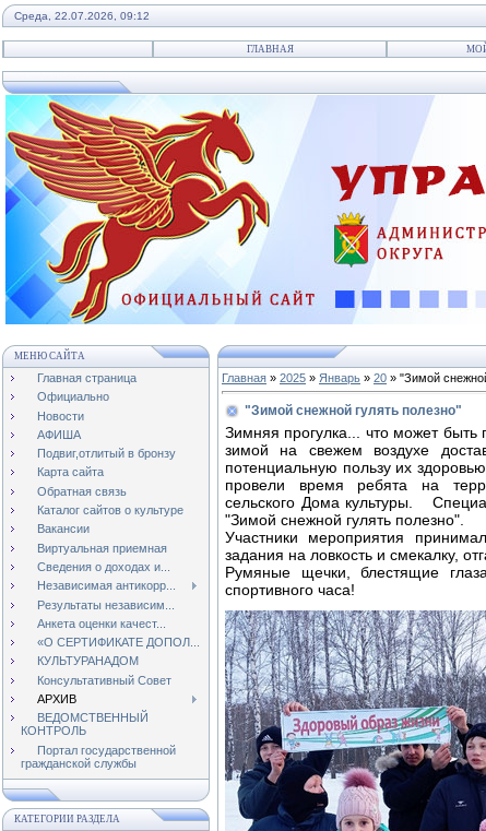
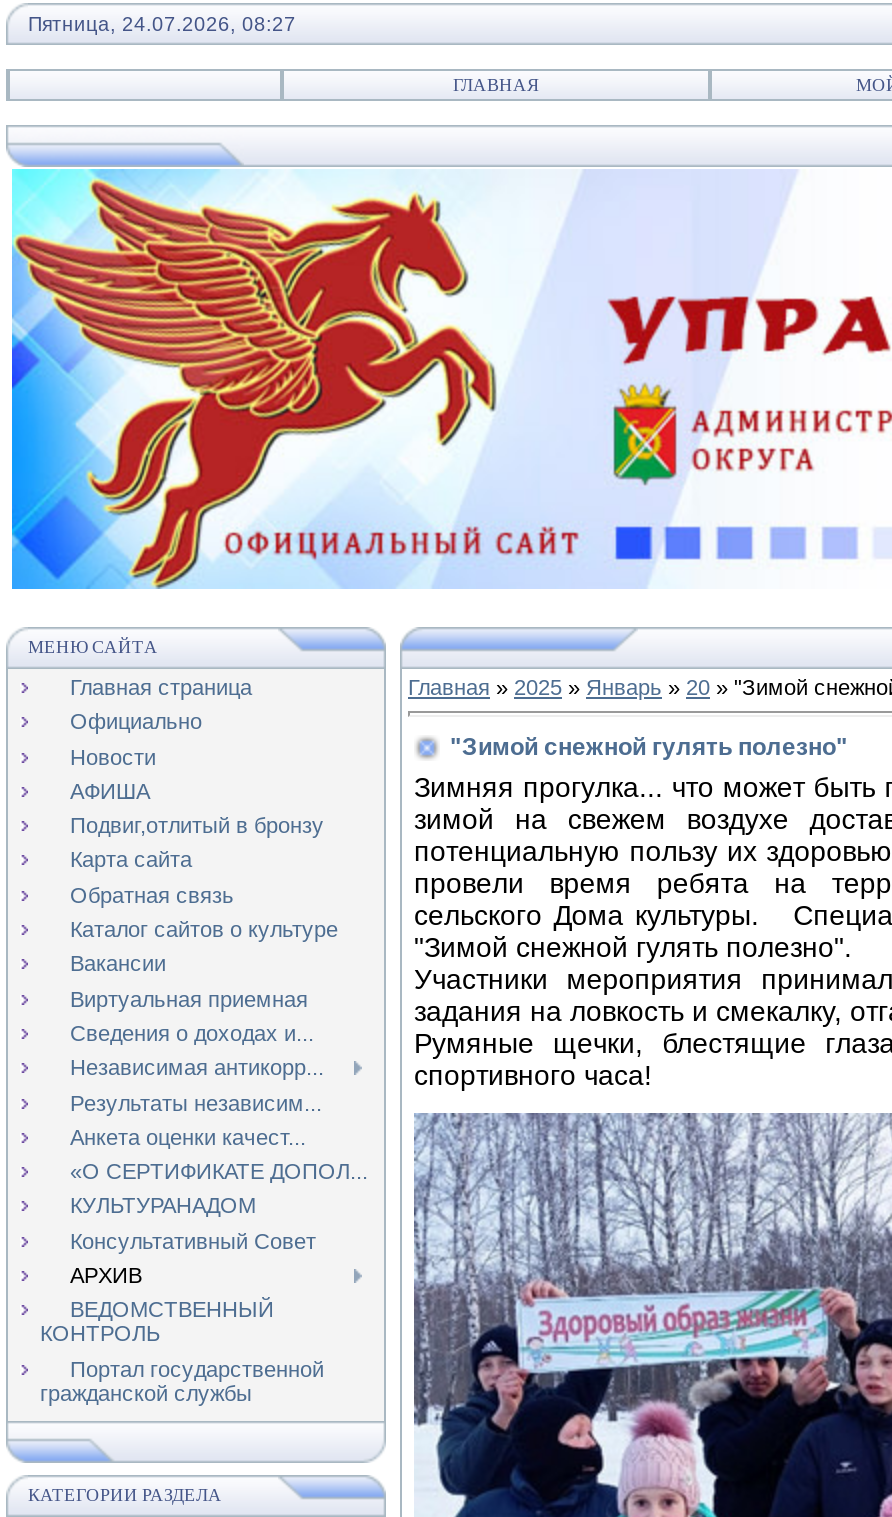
- Среда, 22.07.2026, 09:12
+ Пятница, 24.07.2026, 08:27
